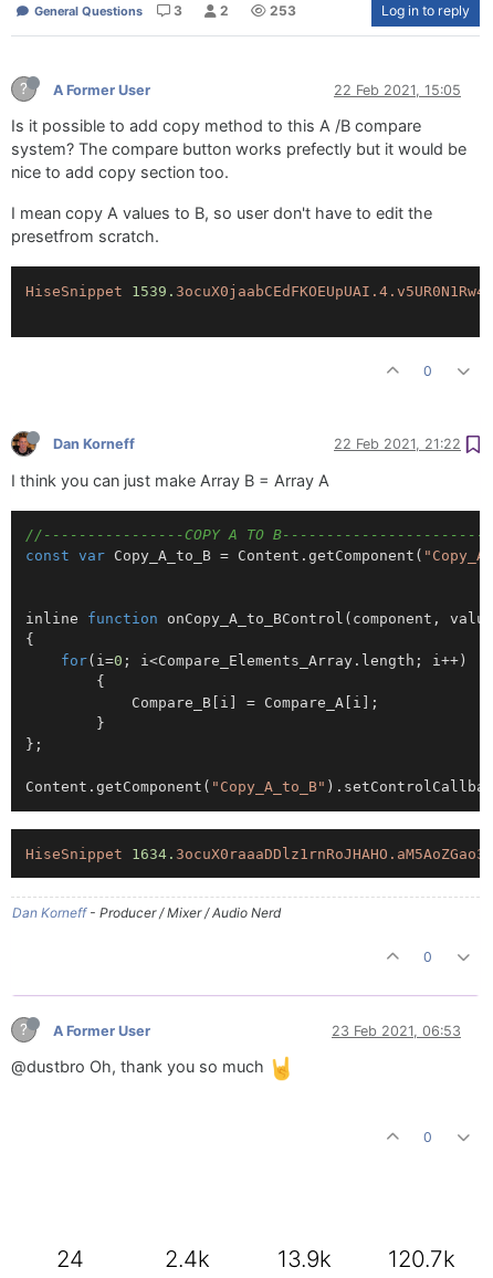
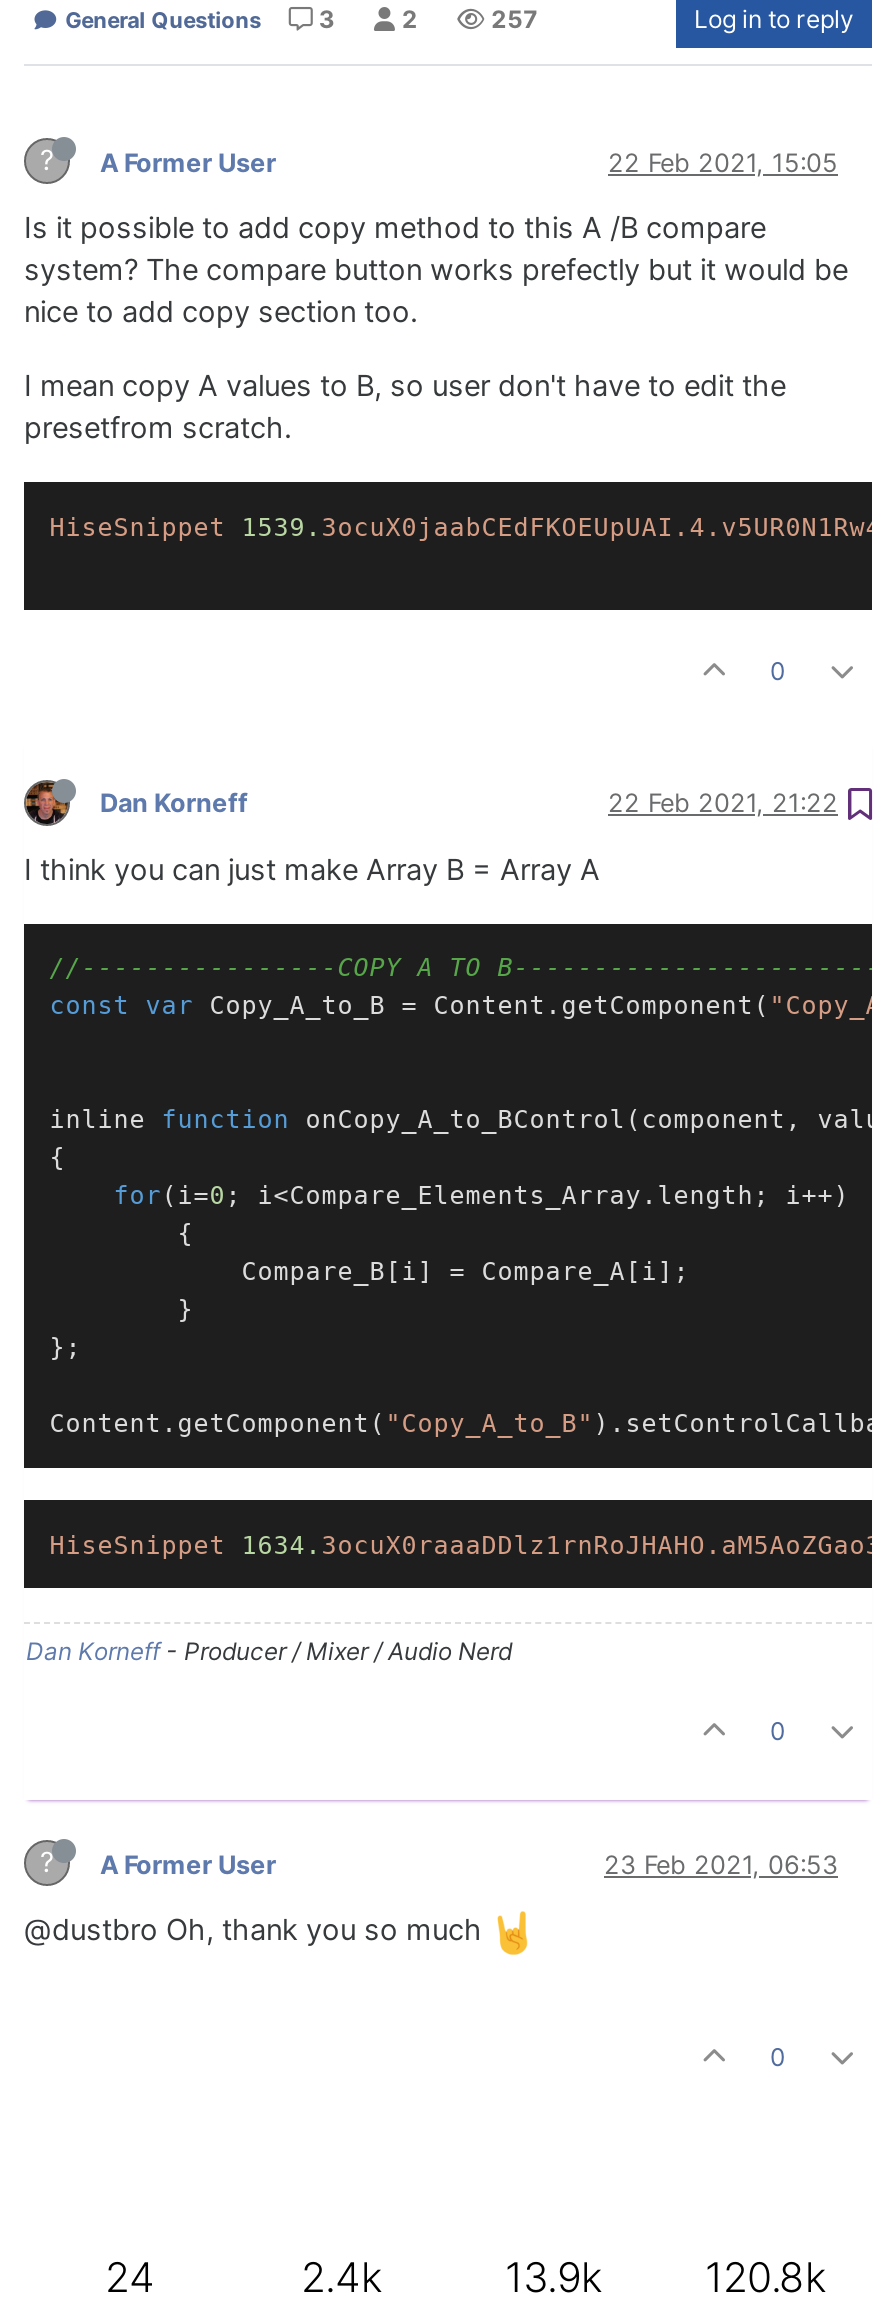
- 253
+ 257

- 120.7k
+ 120.8k
